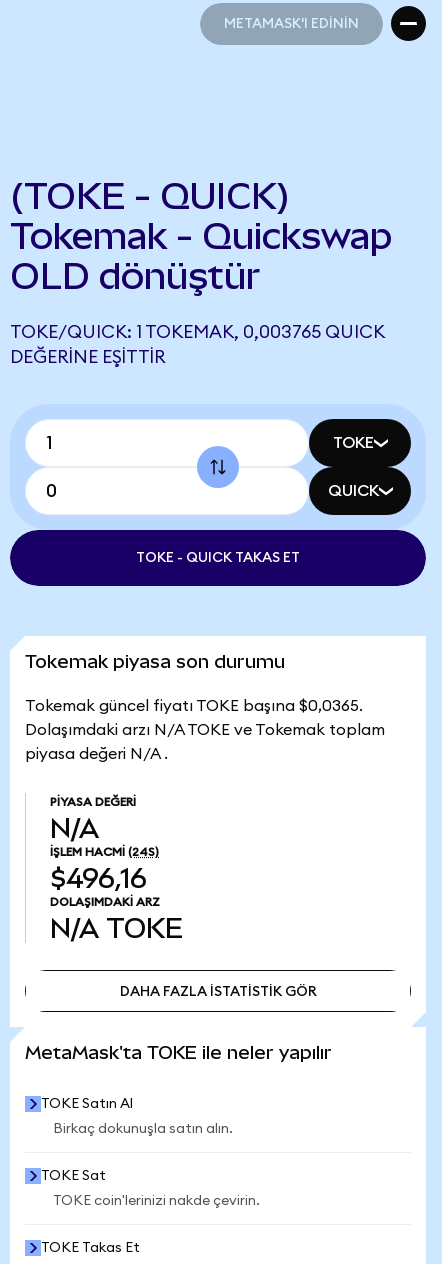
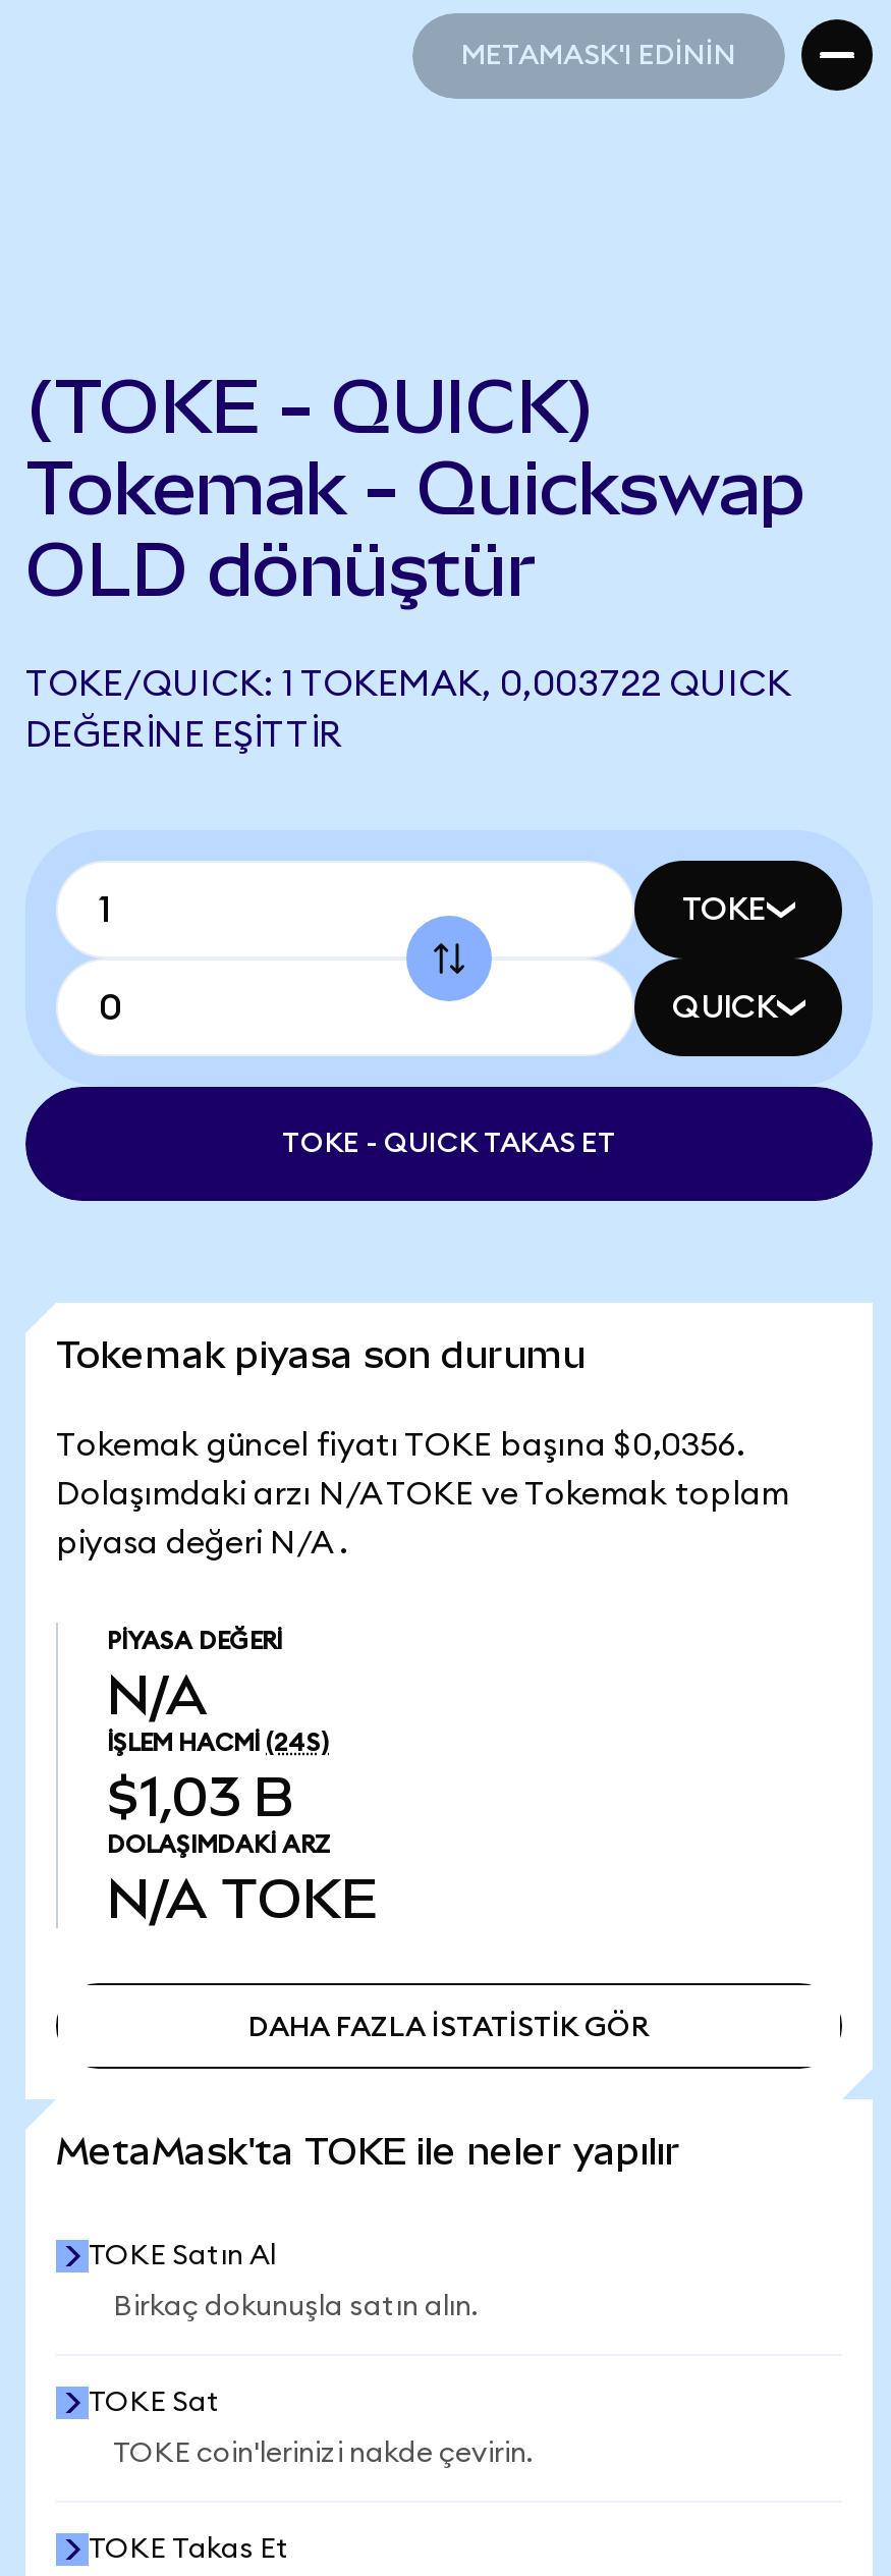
- TOKE/QUICK: 1 TOKEMAK, 0,003765 QUICK
+ TOKE/QUICK: 1 TOKEMAK, 0,003722 QUICK

- Tokemak güncel fiyatı TOKE başına $0,0365.
+ Tokemak güncel fiyatı TOKE başına $0,0356.

- $496,16
+ $1,03 B
